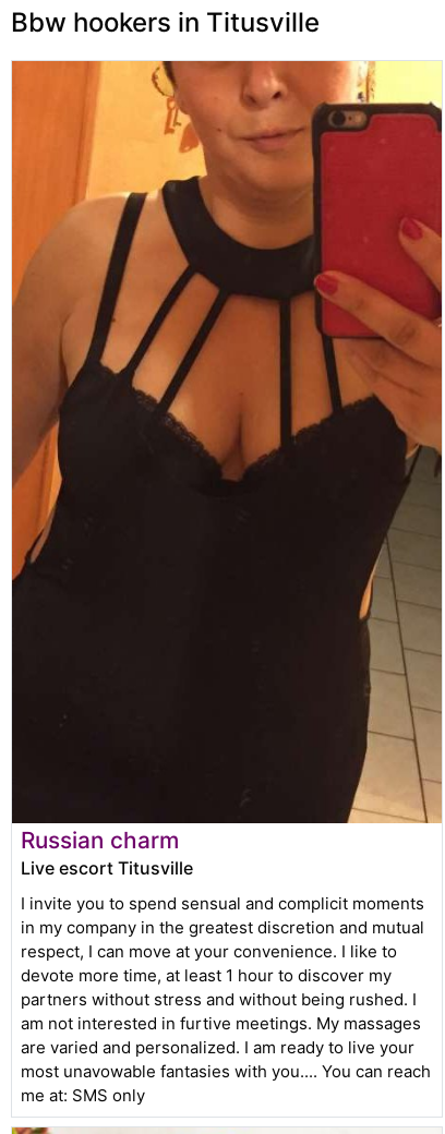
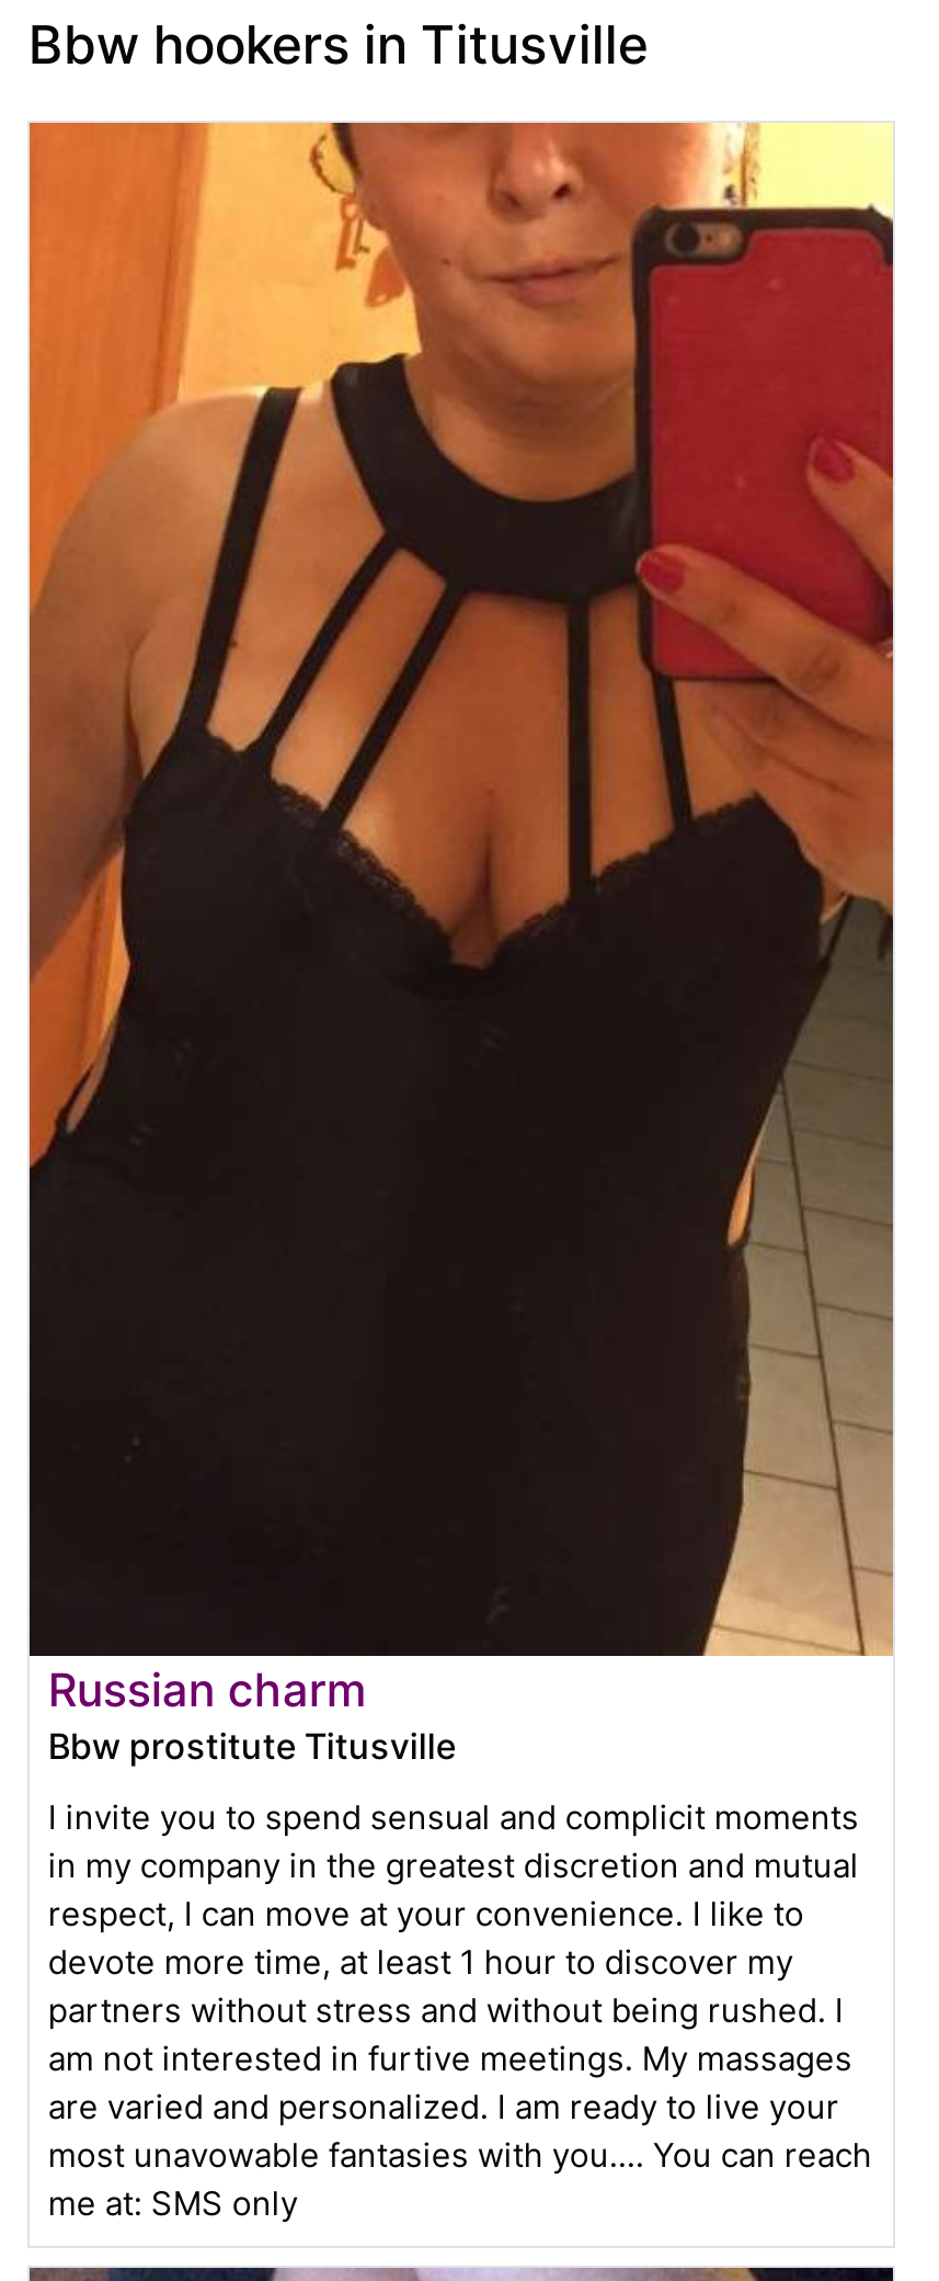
- Live escort Titusville
+ Bbw prostitute Titusville
